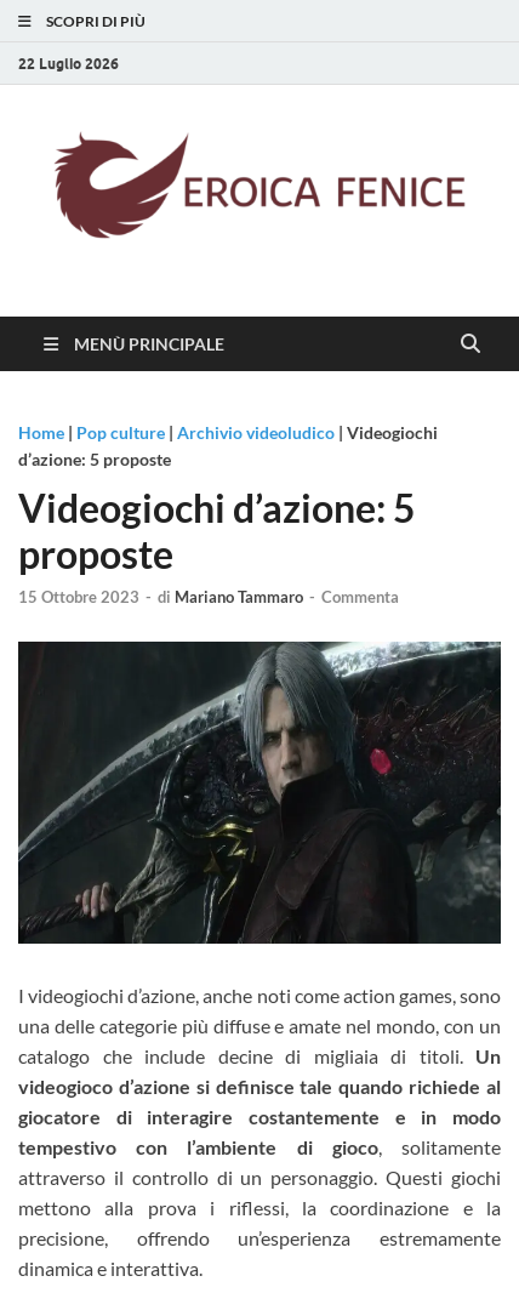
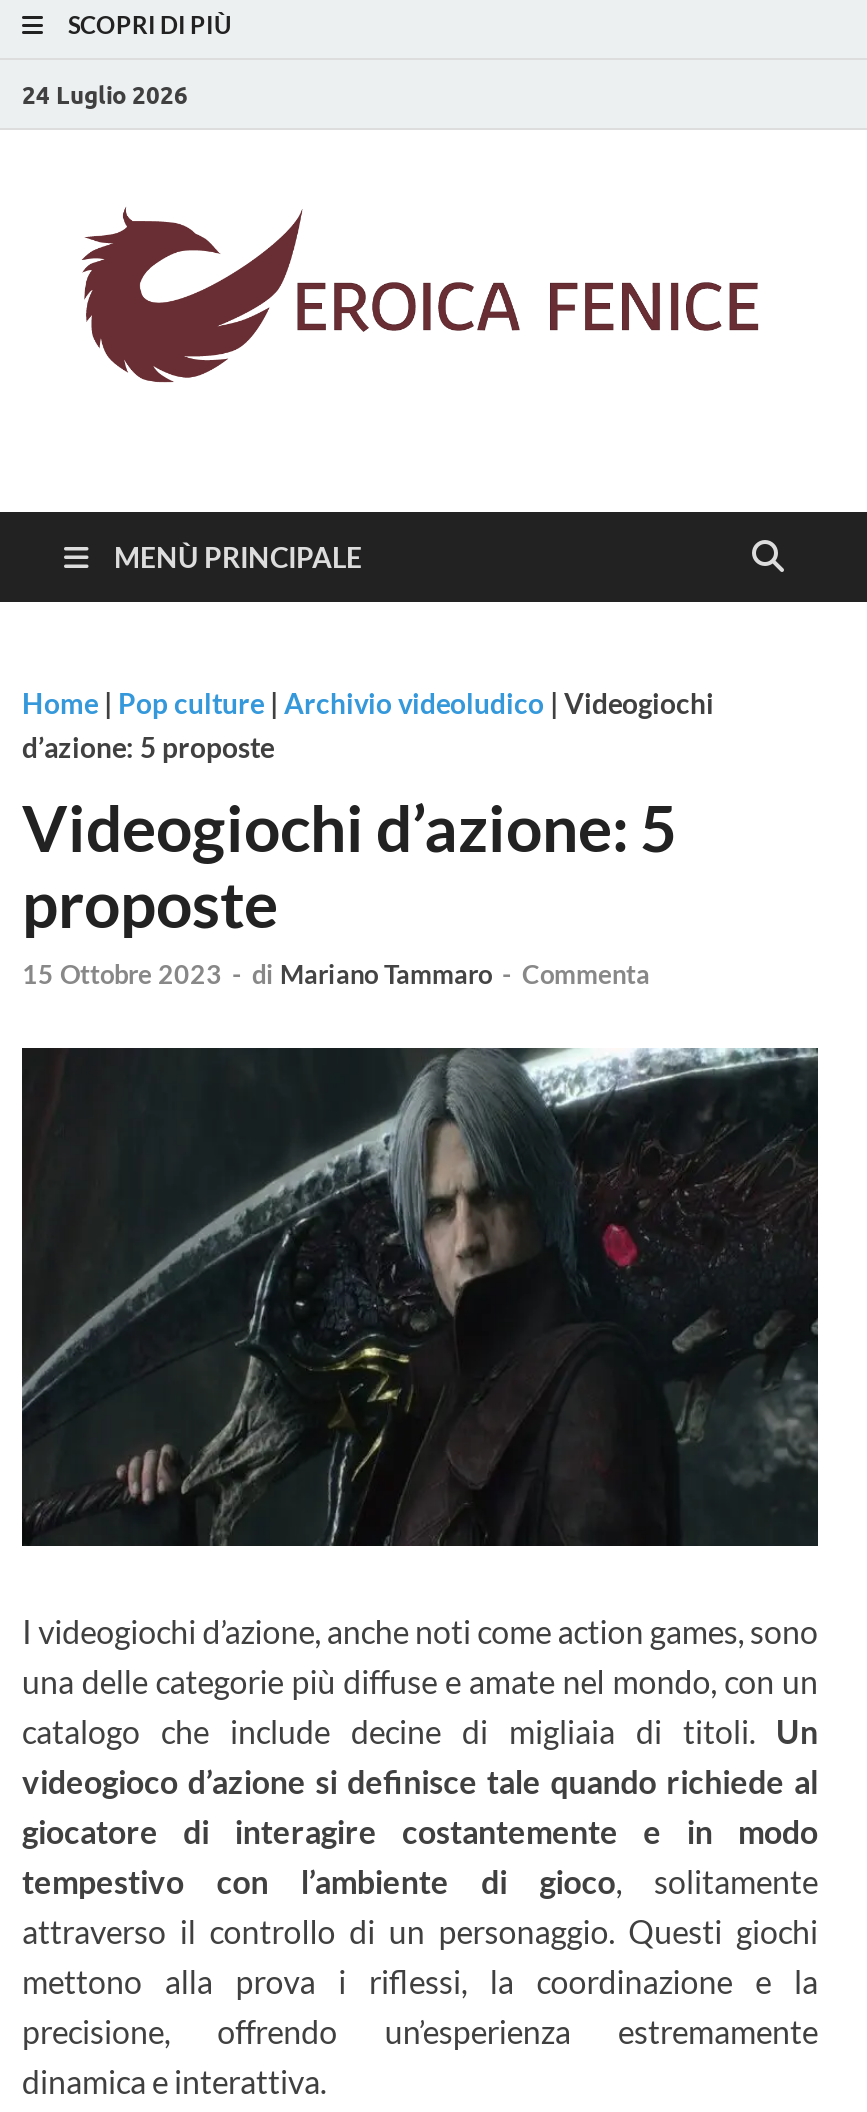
- 22 Luglio 2026
+ 24 Luglio 2026
